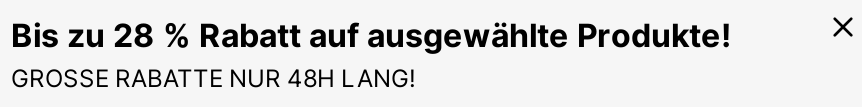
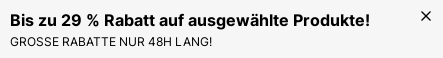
- Bis zu 28 % Rabatt auf ausgewählte Produkte!
+ Bis zu 29 % Rabatt auf ausgewählte Produkte!
